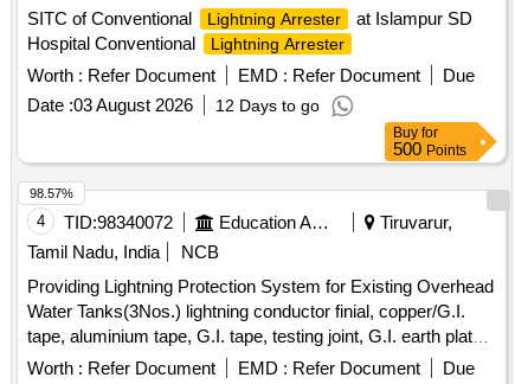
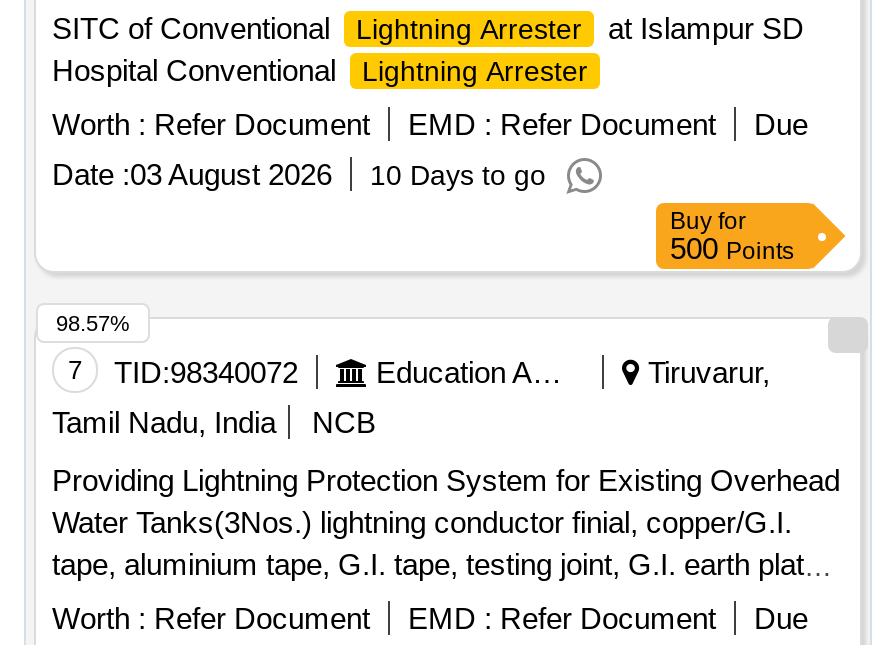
- Date : 03 August 2026 12 Days to go
+ Date : 03 August 2026 10 Days to go

- 4 TID:98340072
+ 7 TID:98340072
